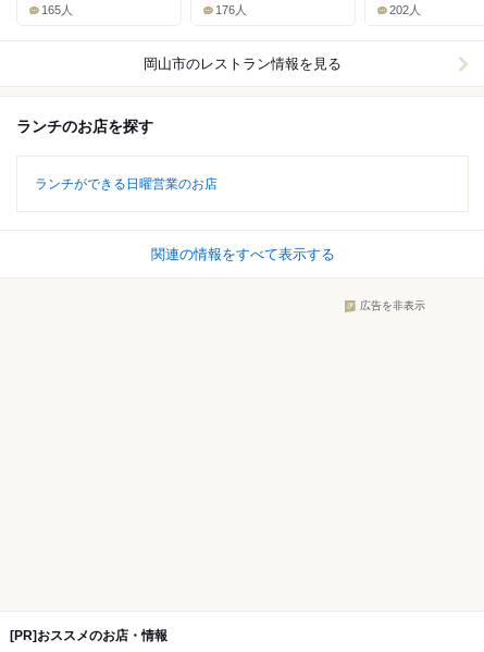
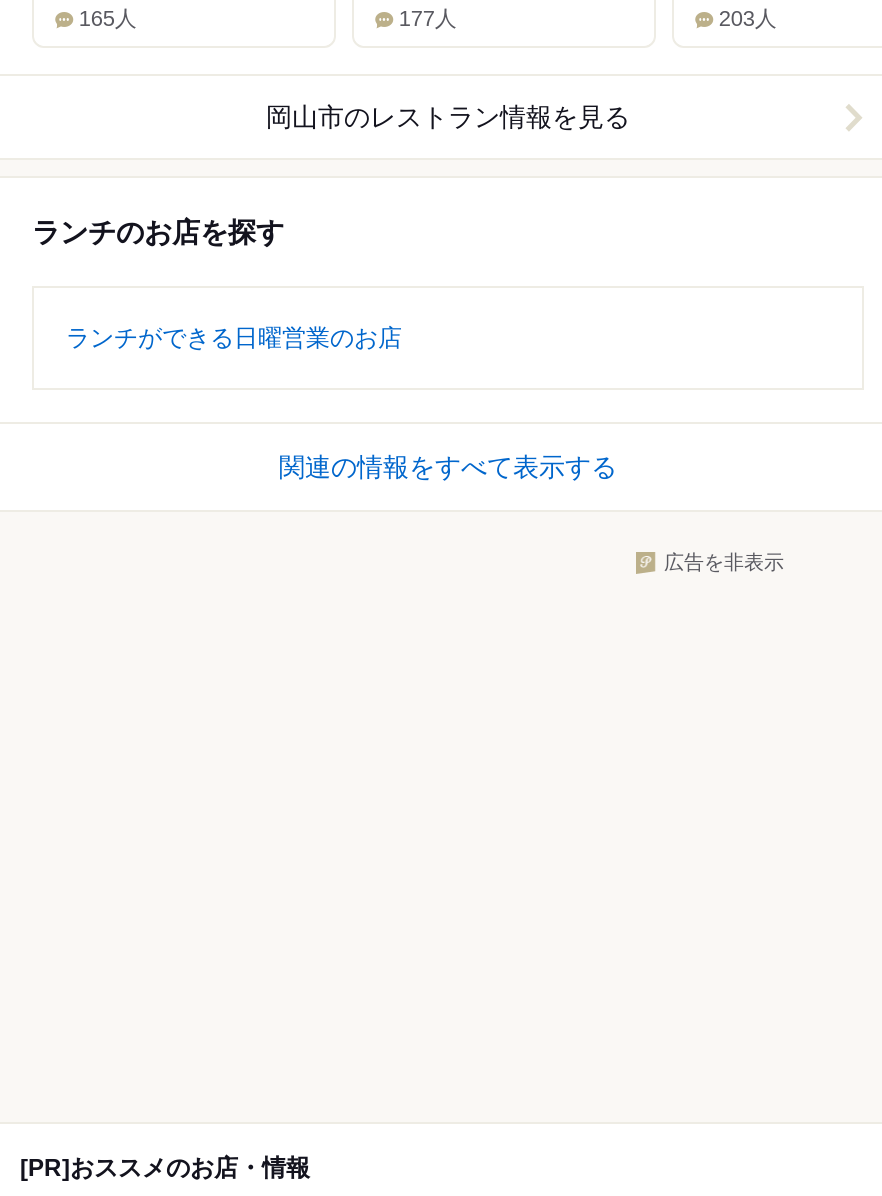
- 176人
+ 177人

- 202人
+ 203人
